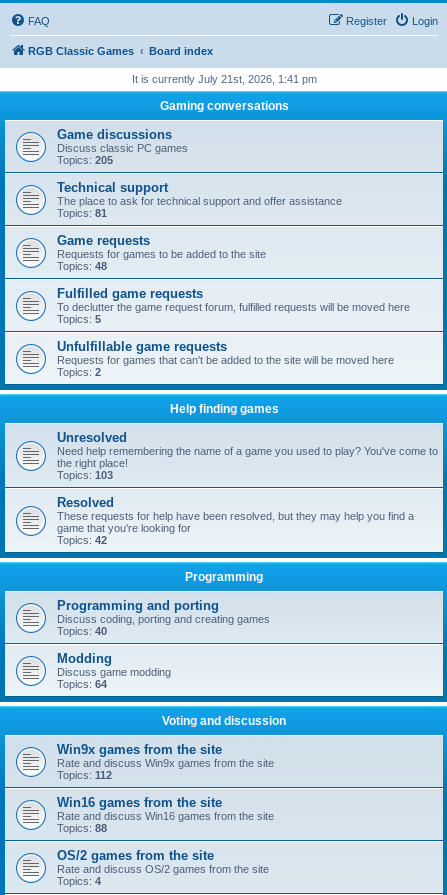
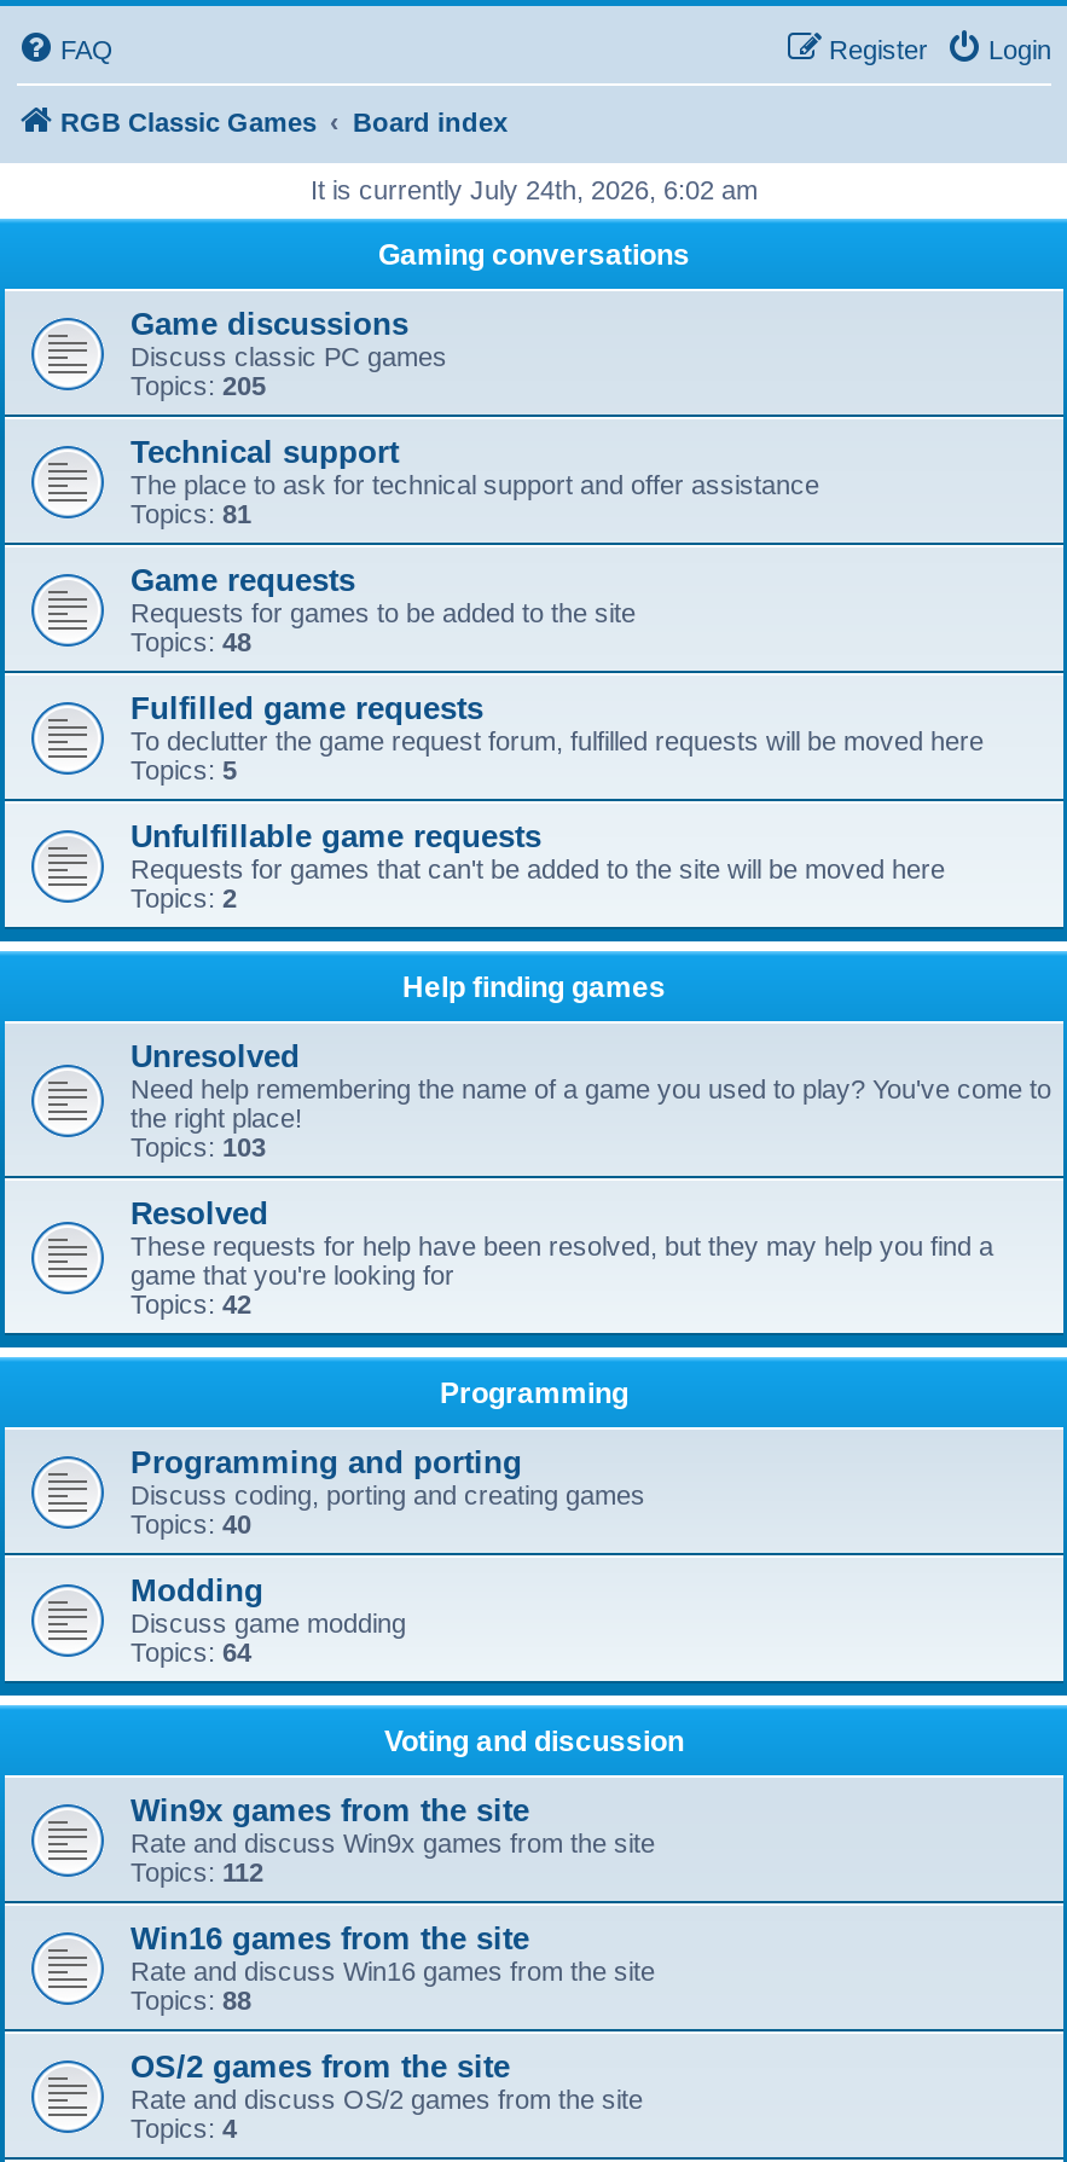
- It is currently July 21st, 2026, 1:41 pm
+ It is currently July 24th, 2026, 6:02 am
